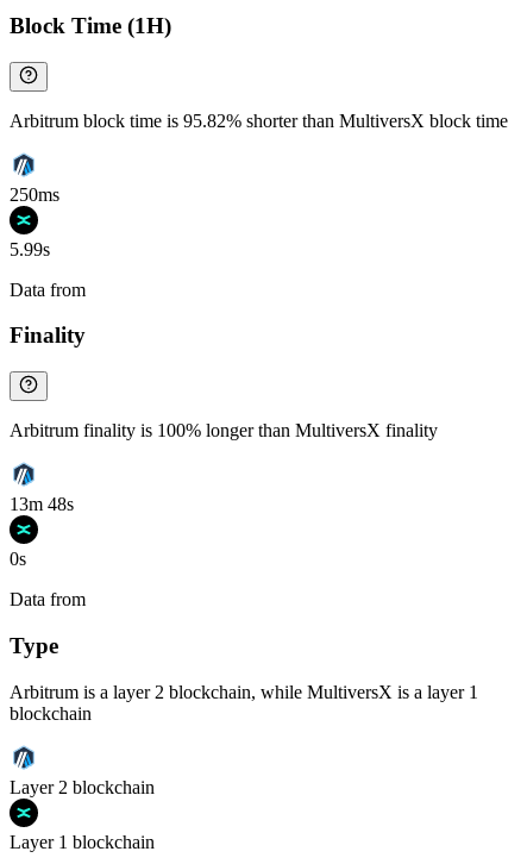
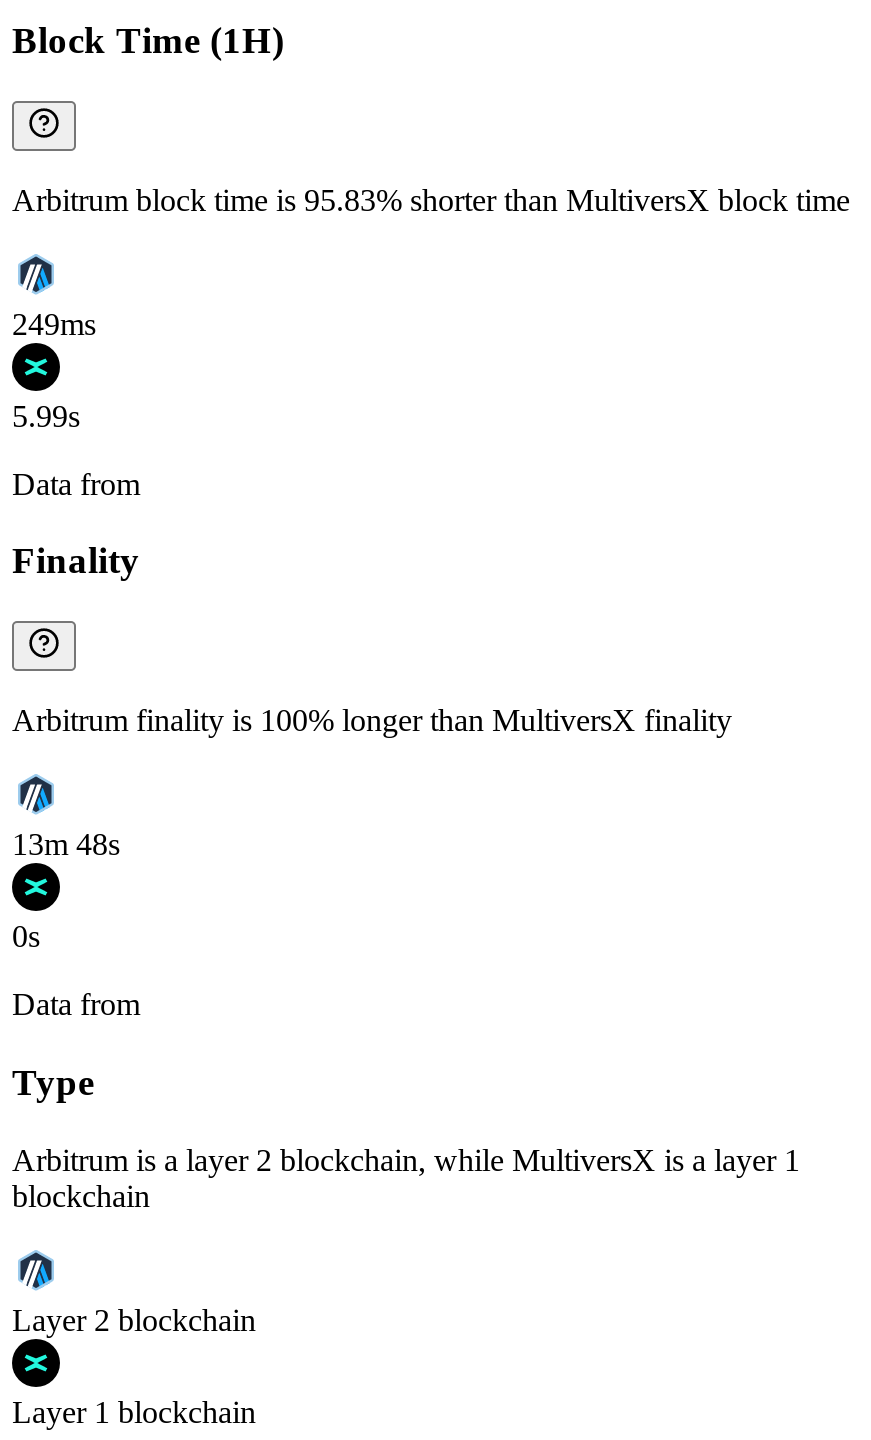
- Arbitrum block time is 95.82% shorter than MultiversX block time
+ Arbitrum block time is 95.83% shorter than MultiversX block time

- 250ms
+ 249ms
